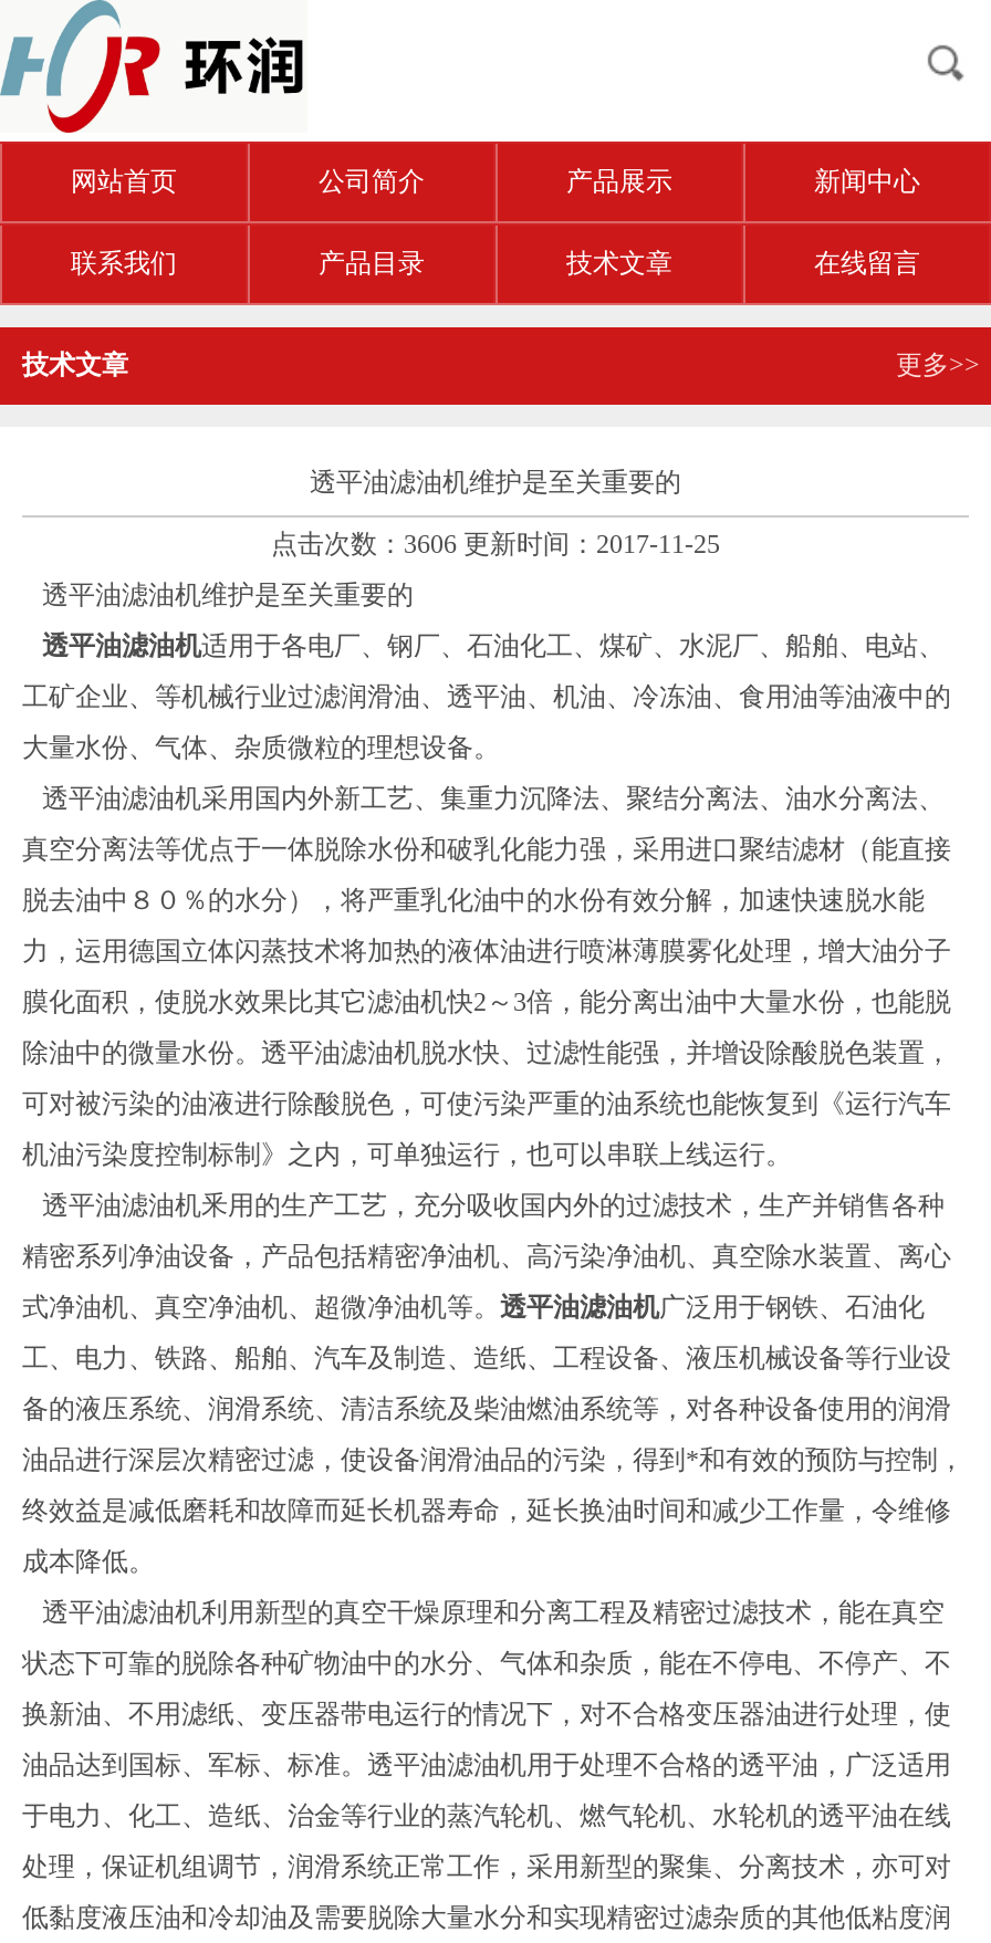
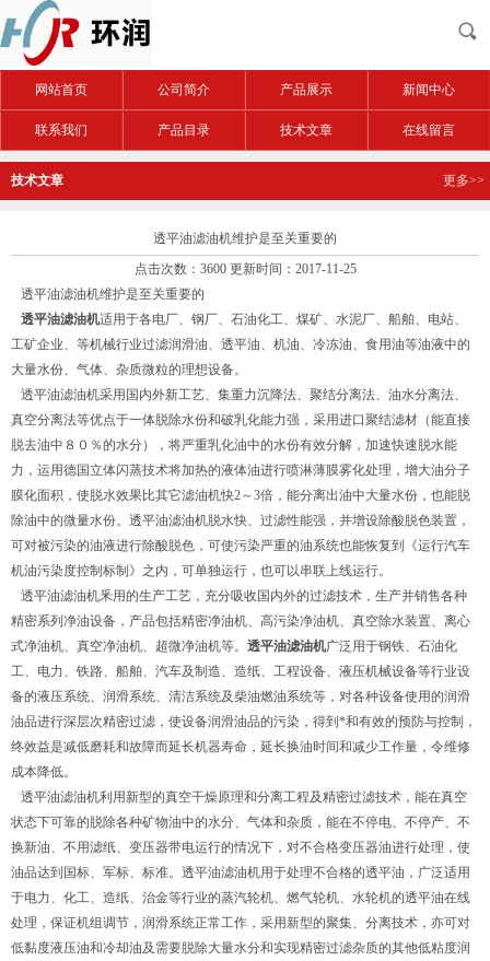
- 点击次数：3606 更新时间：2017-11-25
+ 点击次数：3600 更新时间：2017-11-25
